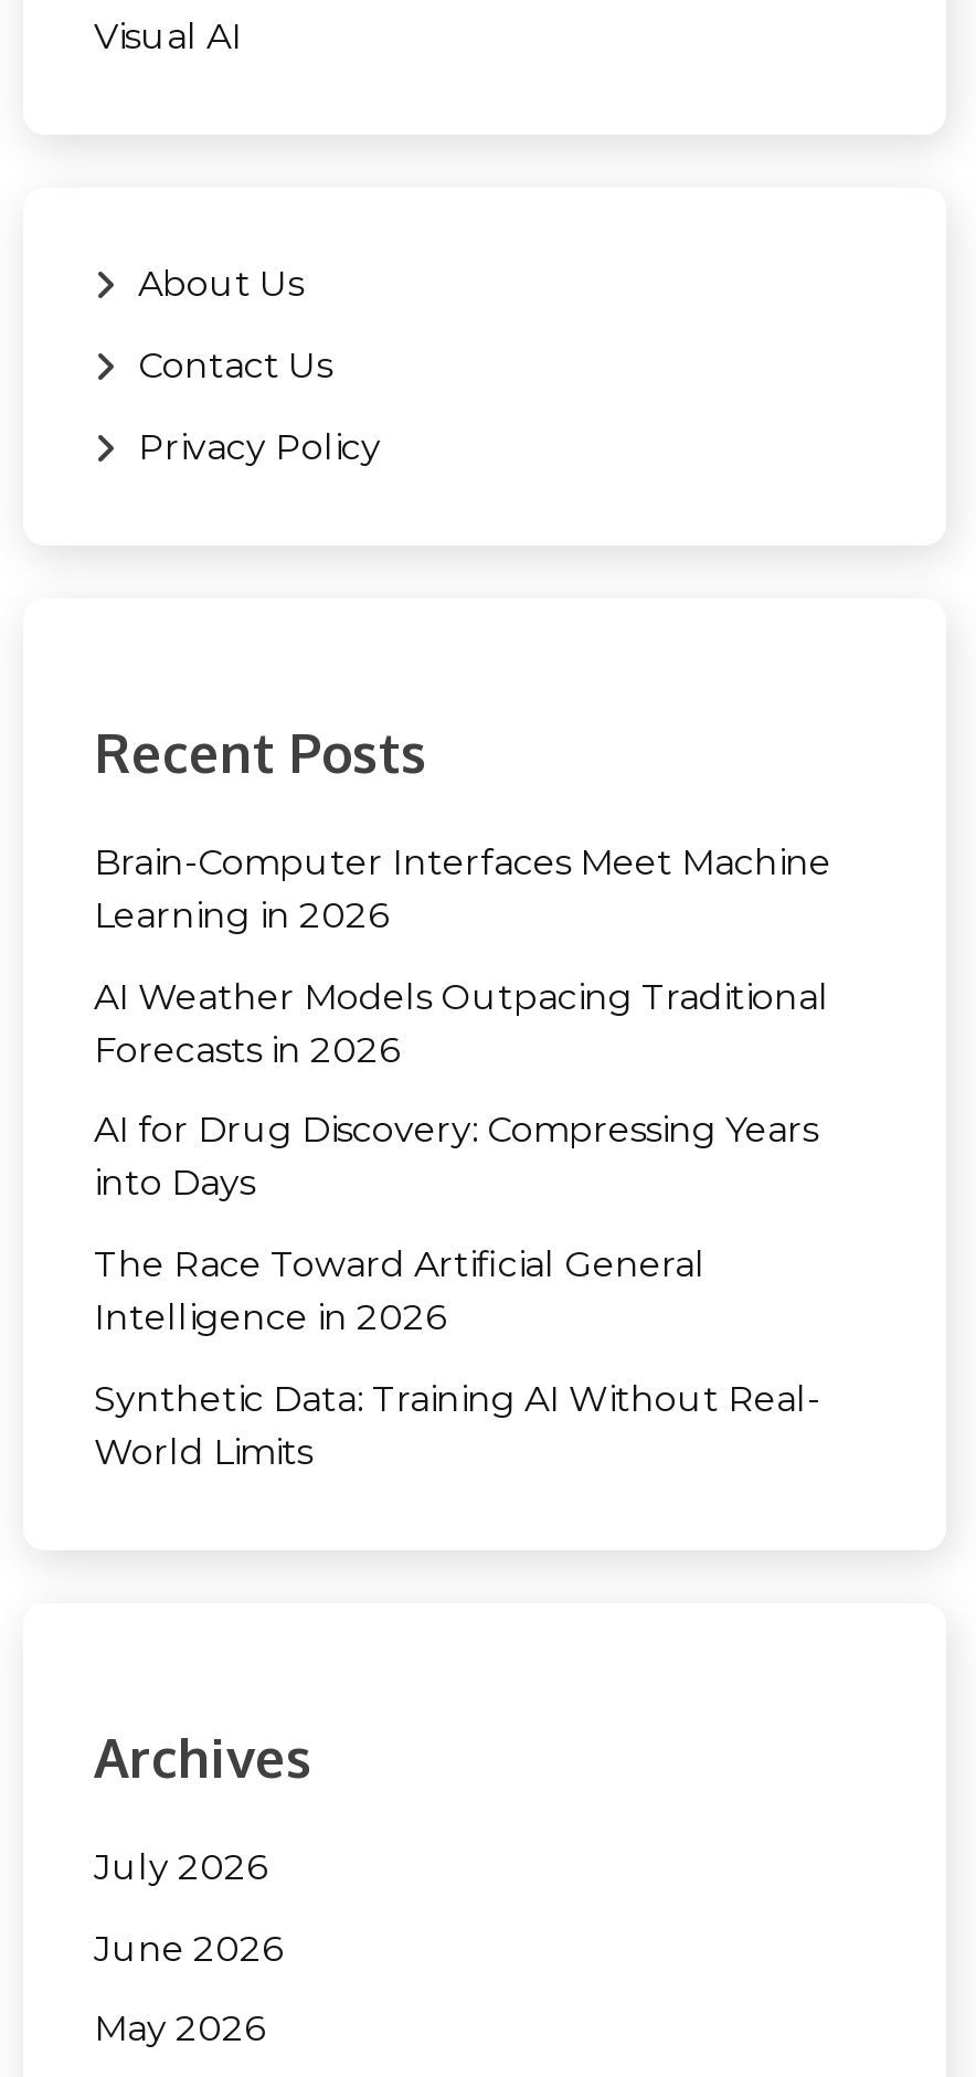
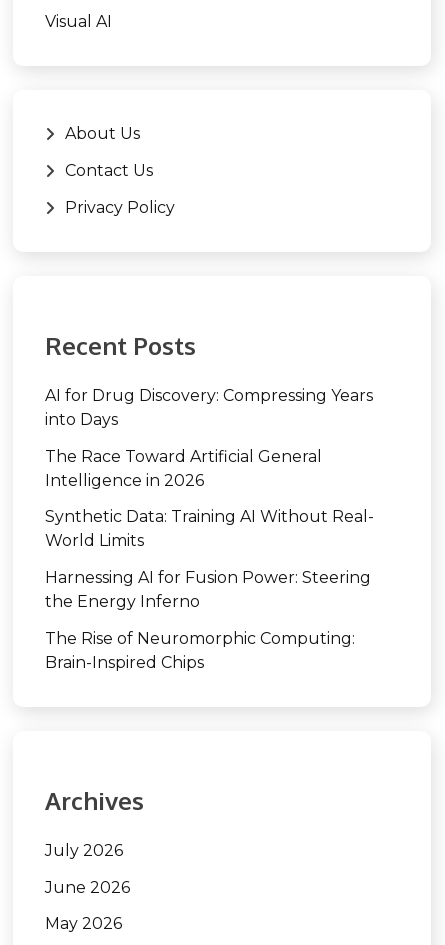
- Brain-Computer Interfaces Meet Machine
- Learning in 2026
- AI Weather Models Outpacing Traditional
- Forecasts in 2026

moved up: AI for Drug Discovery: Compressing Years | into Days | The Race Toward Artificial General | Intelligence in 2026 | Synthetic Data: Training AI Without Real- | World Limits

+ Harnessing AI for Fusion Power: Steering
+ the Energy Inferno
+ The Rise of Neuromorphic Computing:
+ Brain-Inspired Chips
